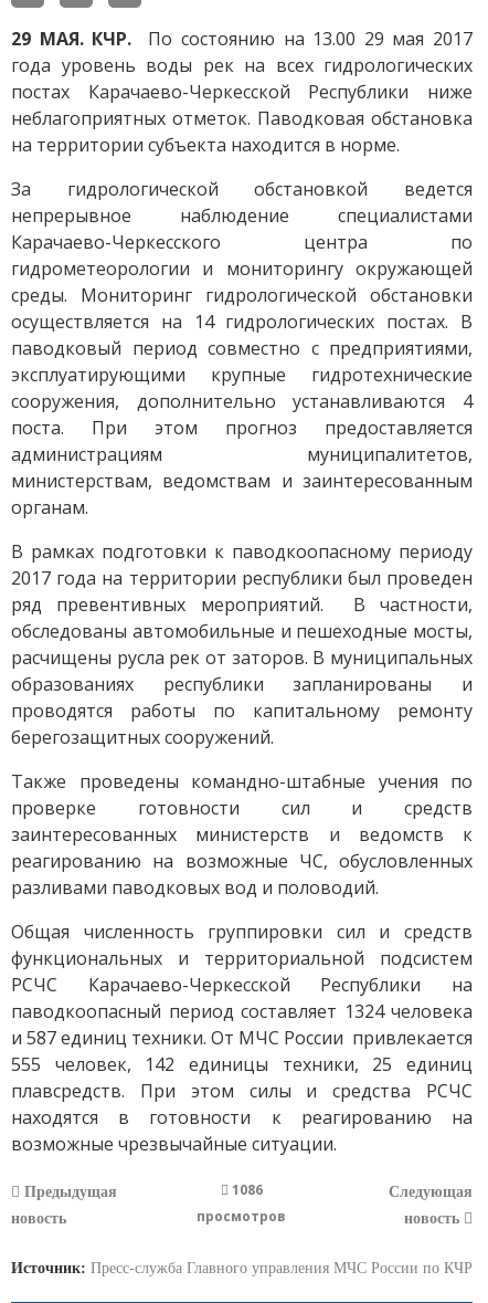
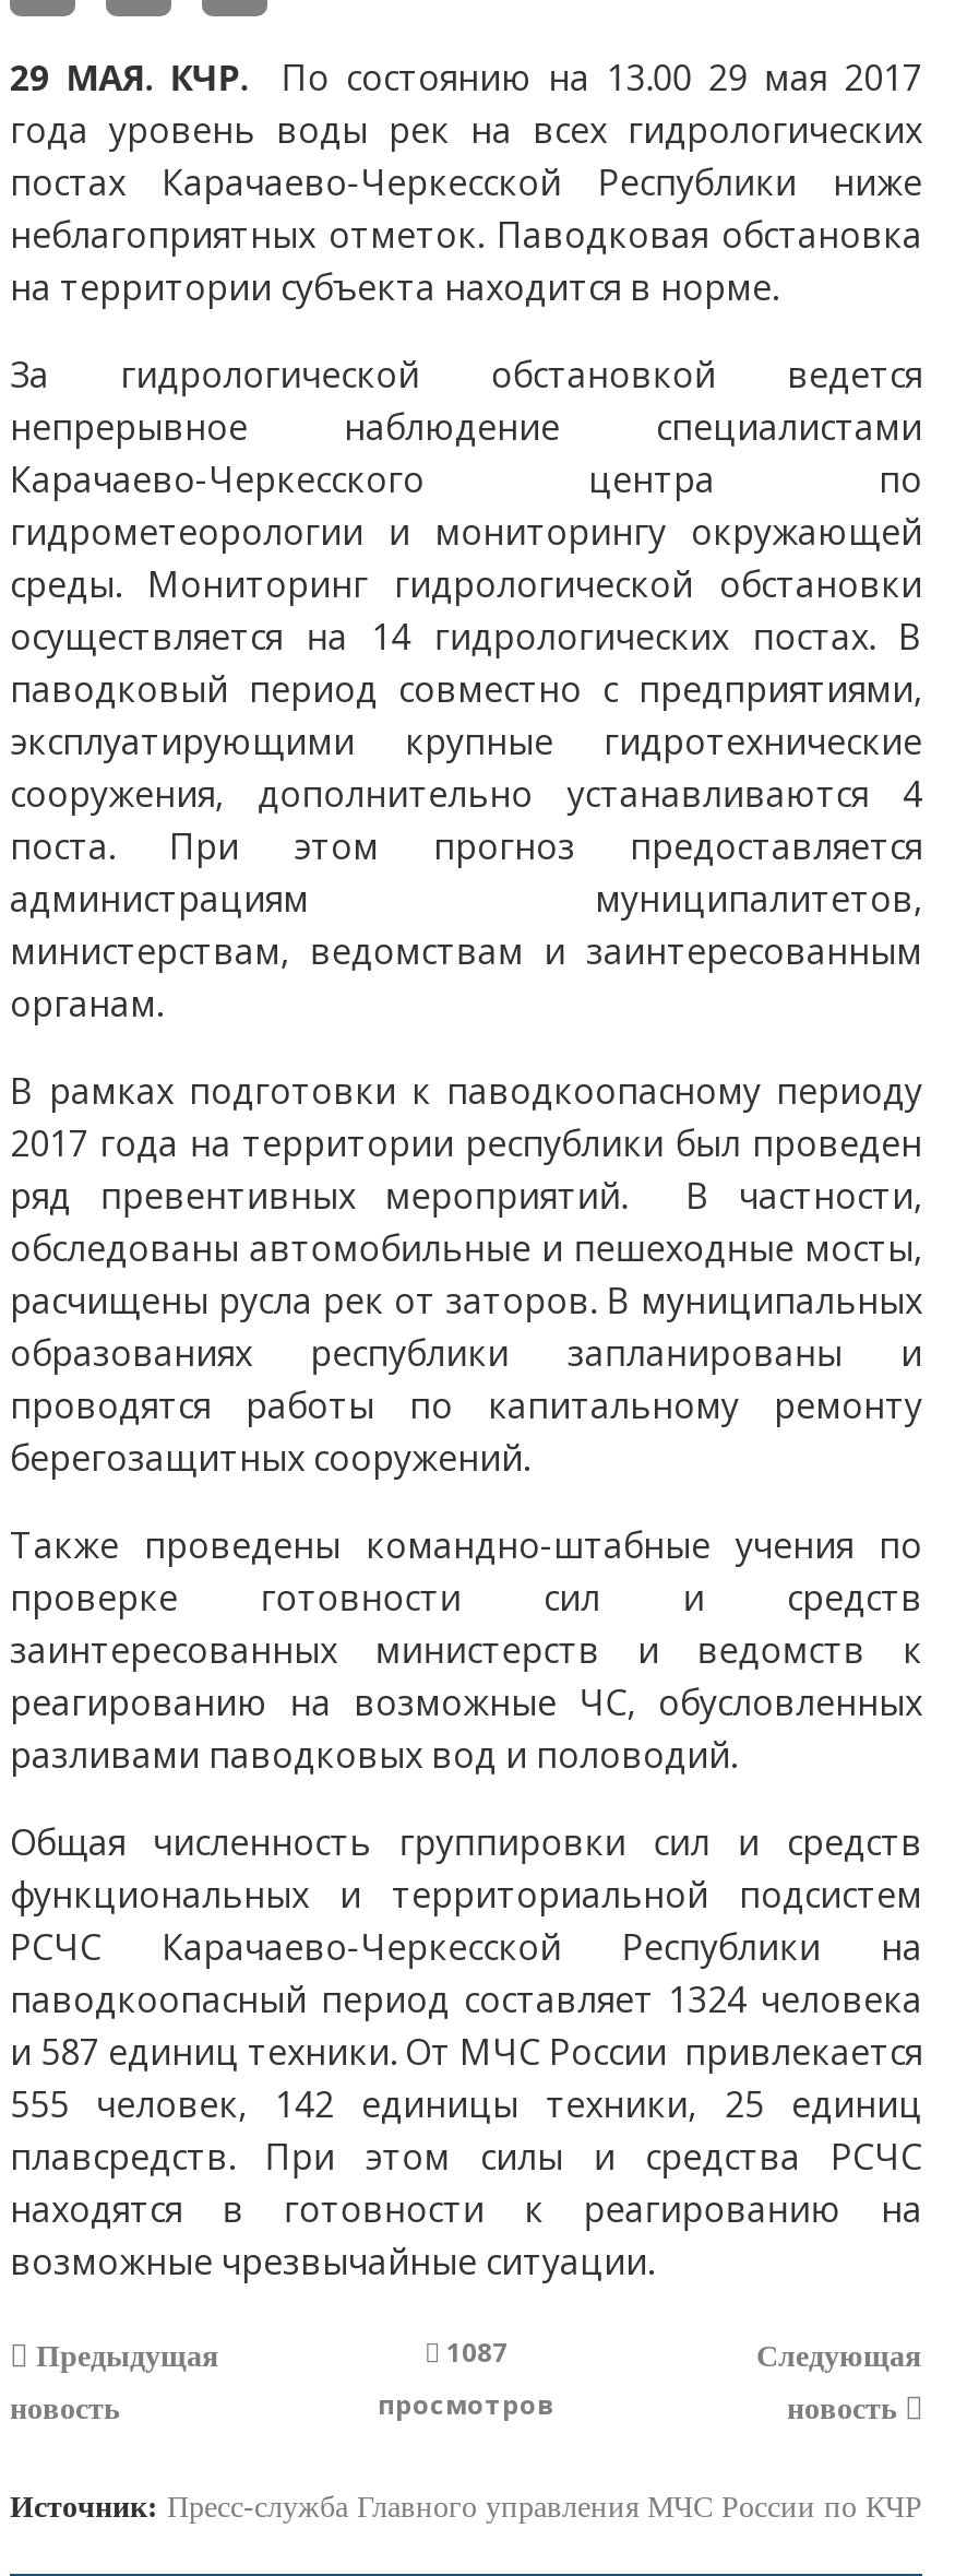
- 1086
+ 1087
